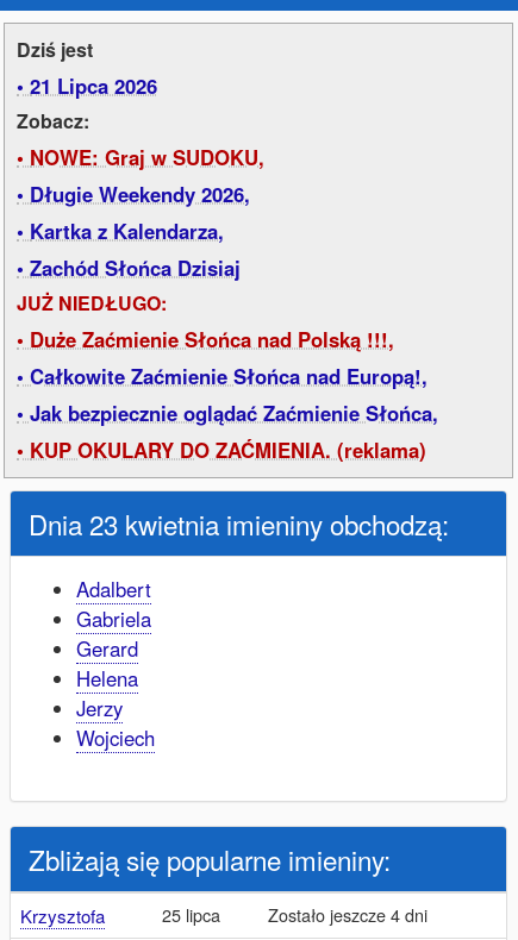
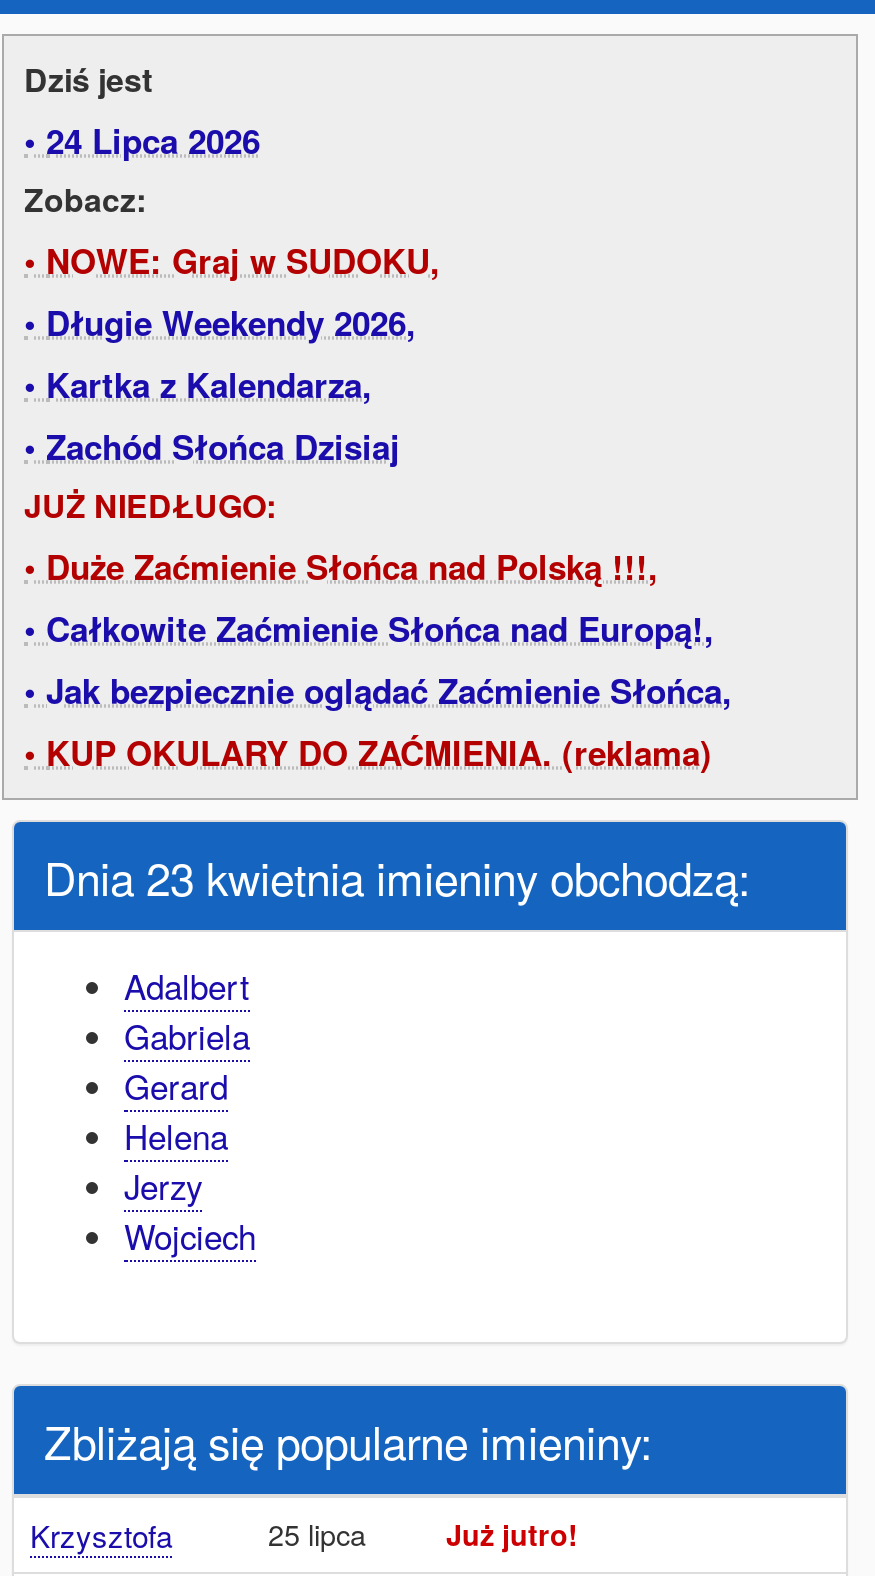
- 21 Lipca 2026
+ 24 Lipca 2026

- Zostało jeszcze 4 dni
+ Już jutro!
